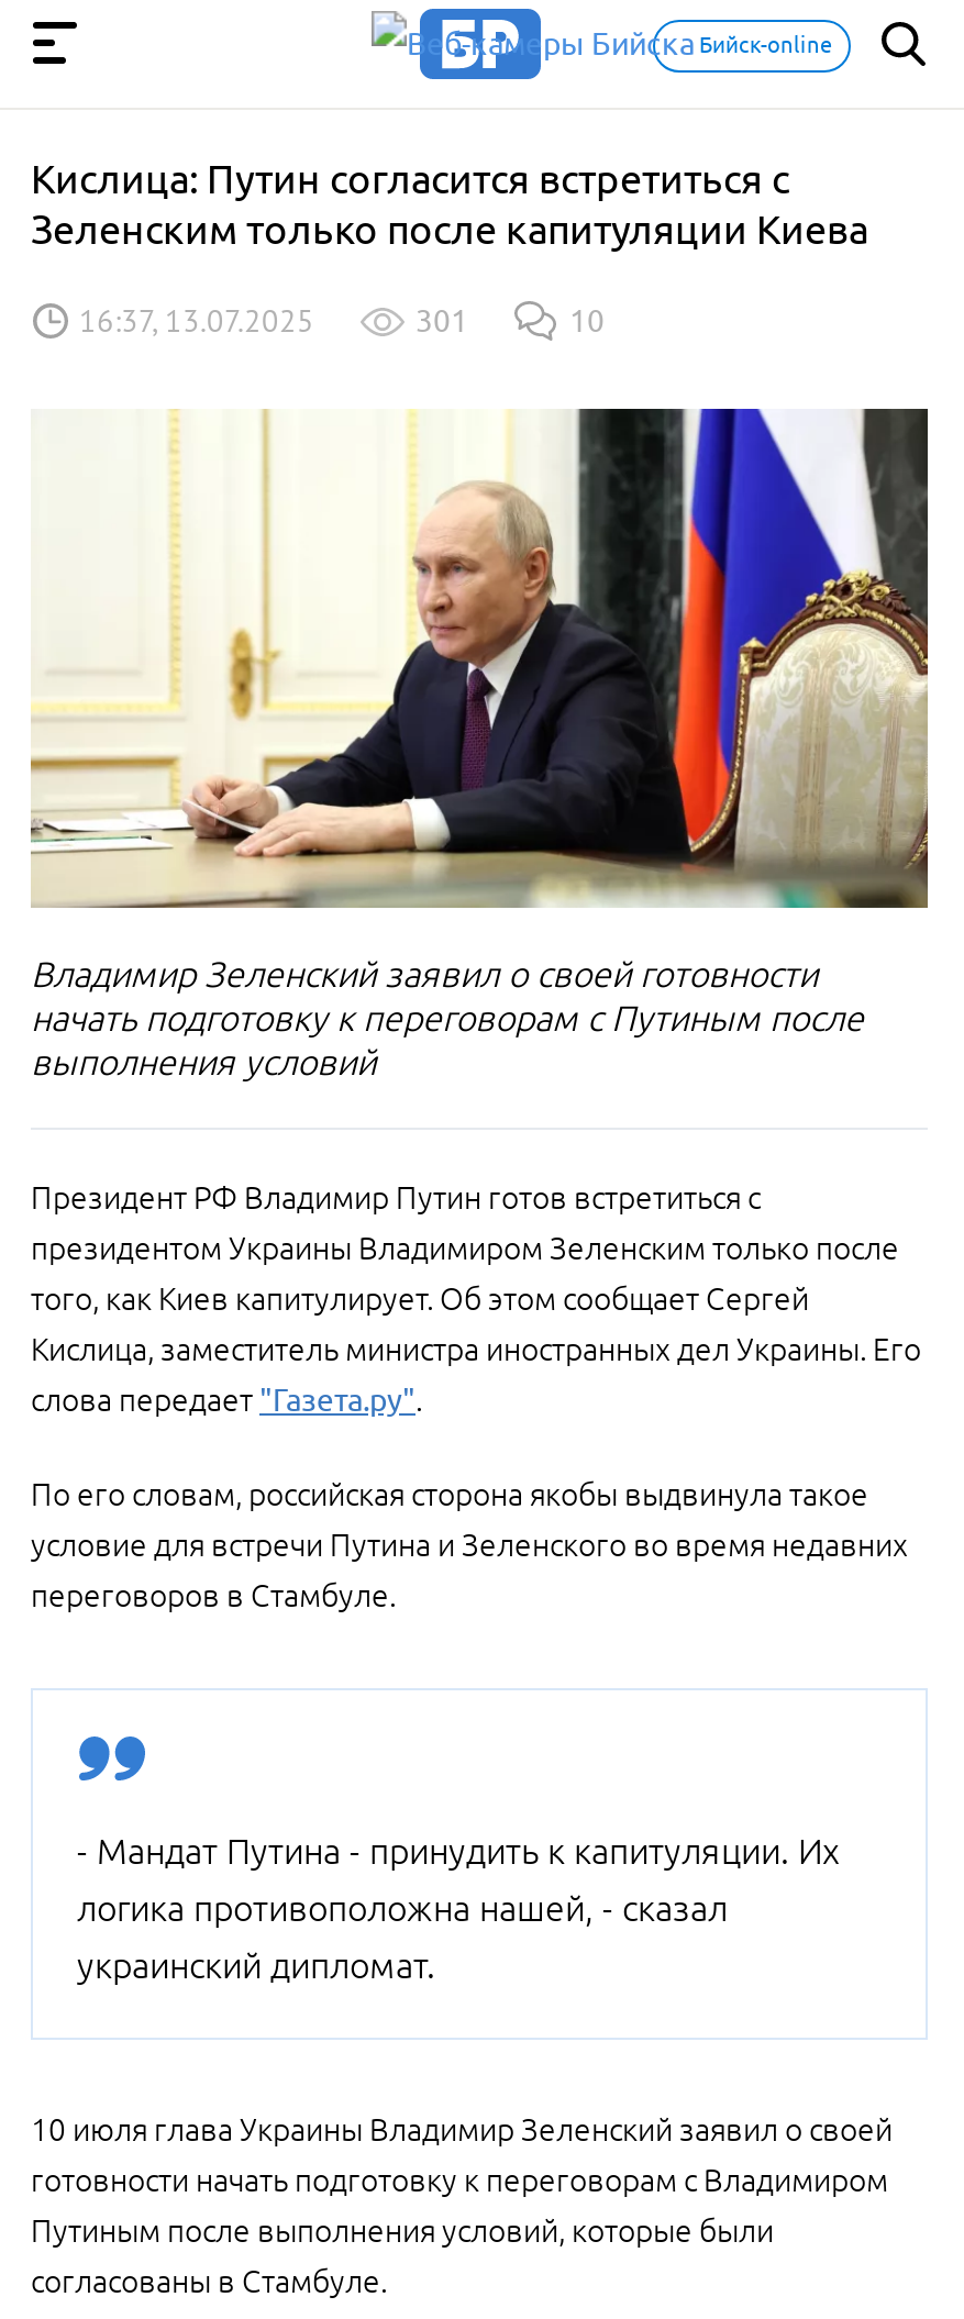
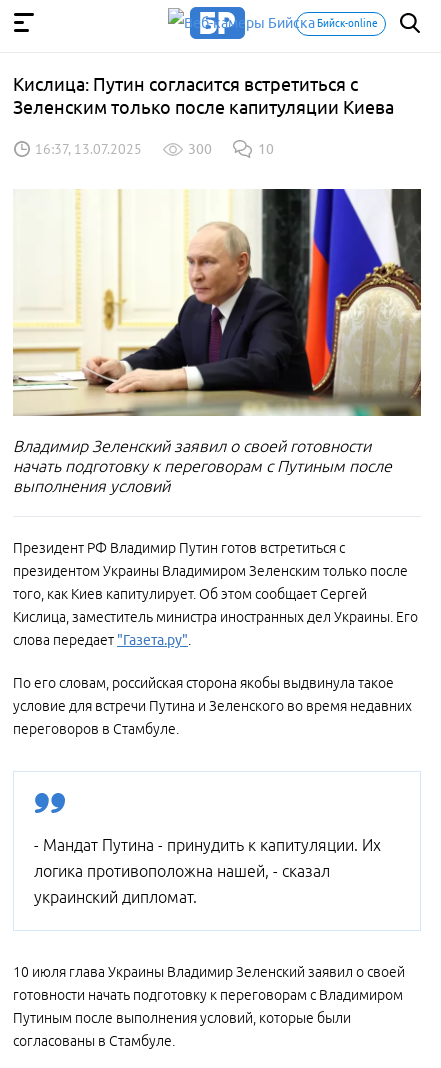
- 301
+ 300
